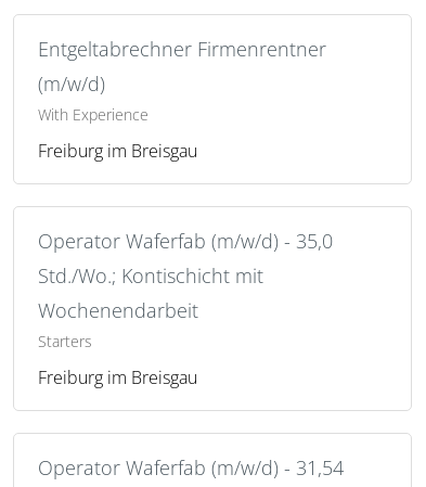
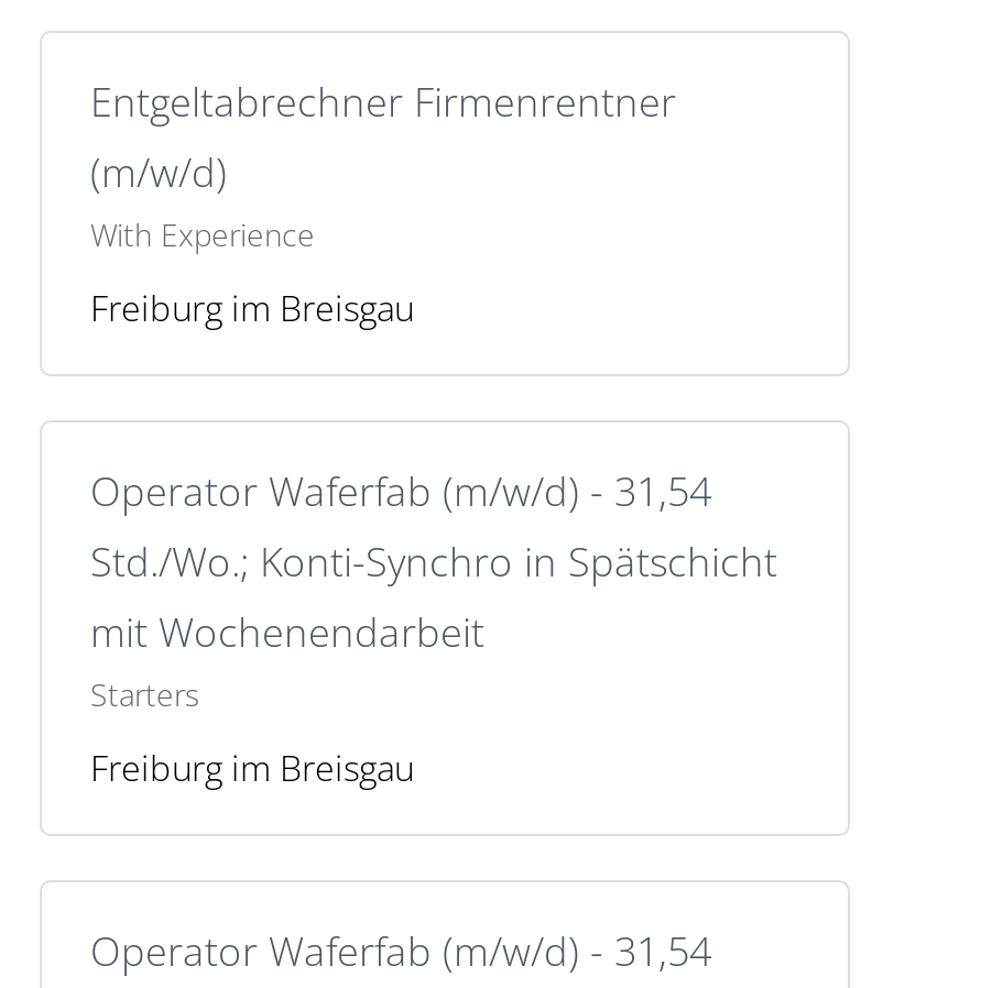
- Operator Waferfab (m/w/d) - 35,0
- Std./Wo.; Kontischicht mit
- Wochenendarbeit
+ Operator Waferfab (m/w/d) - 31,54
+ Std./Wo.; Konti-Synchro in Spätschicht
+ mit Wochenendarbeit
